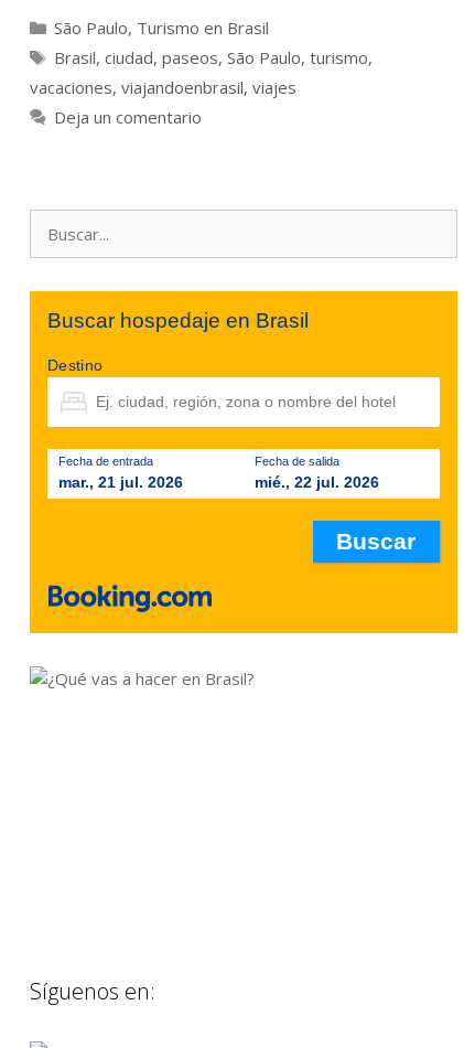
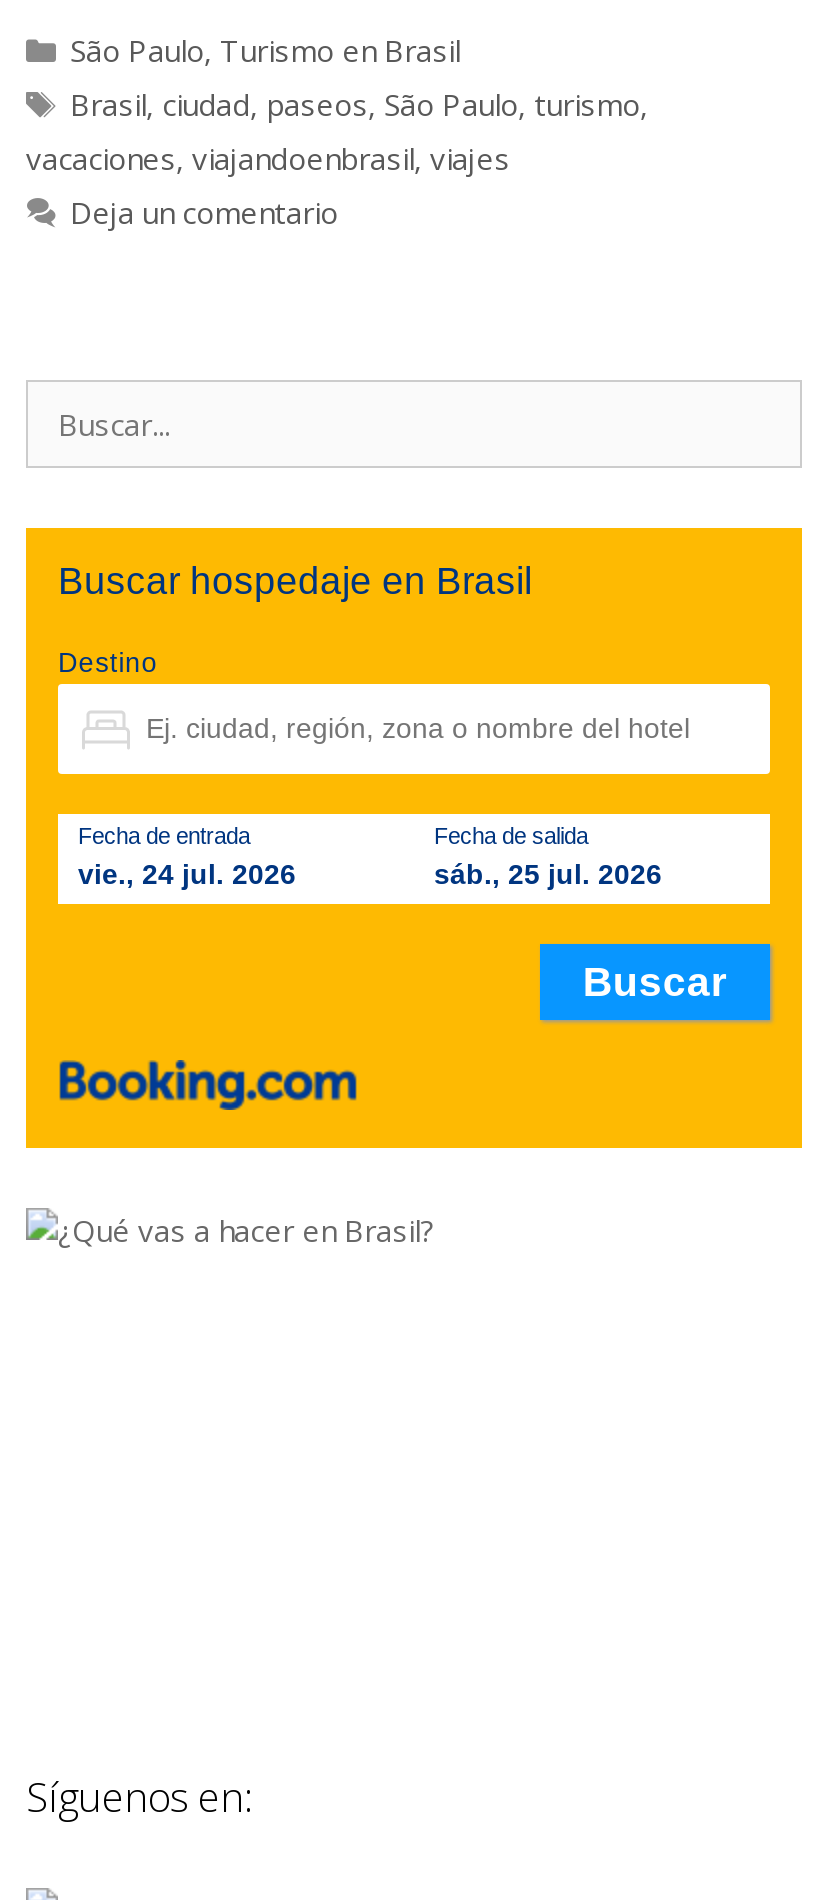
- mar., 21 jul. 2026
+ vie., 24 jul. 2026

- mié., 22 jul. 2026
+ sáb., 25 jul. 2026
